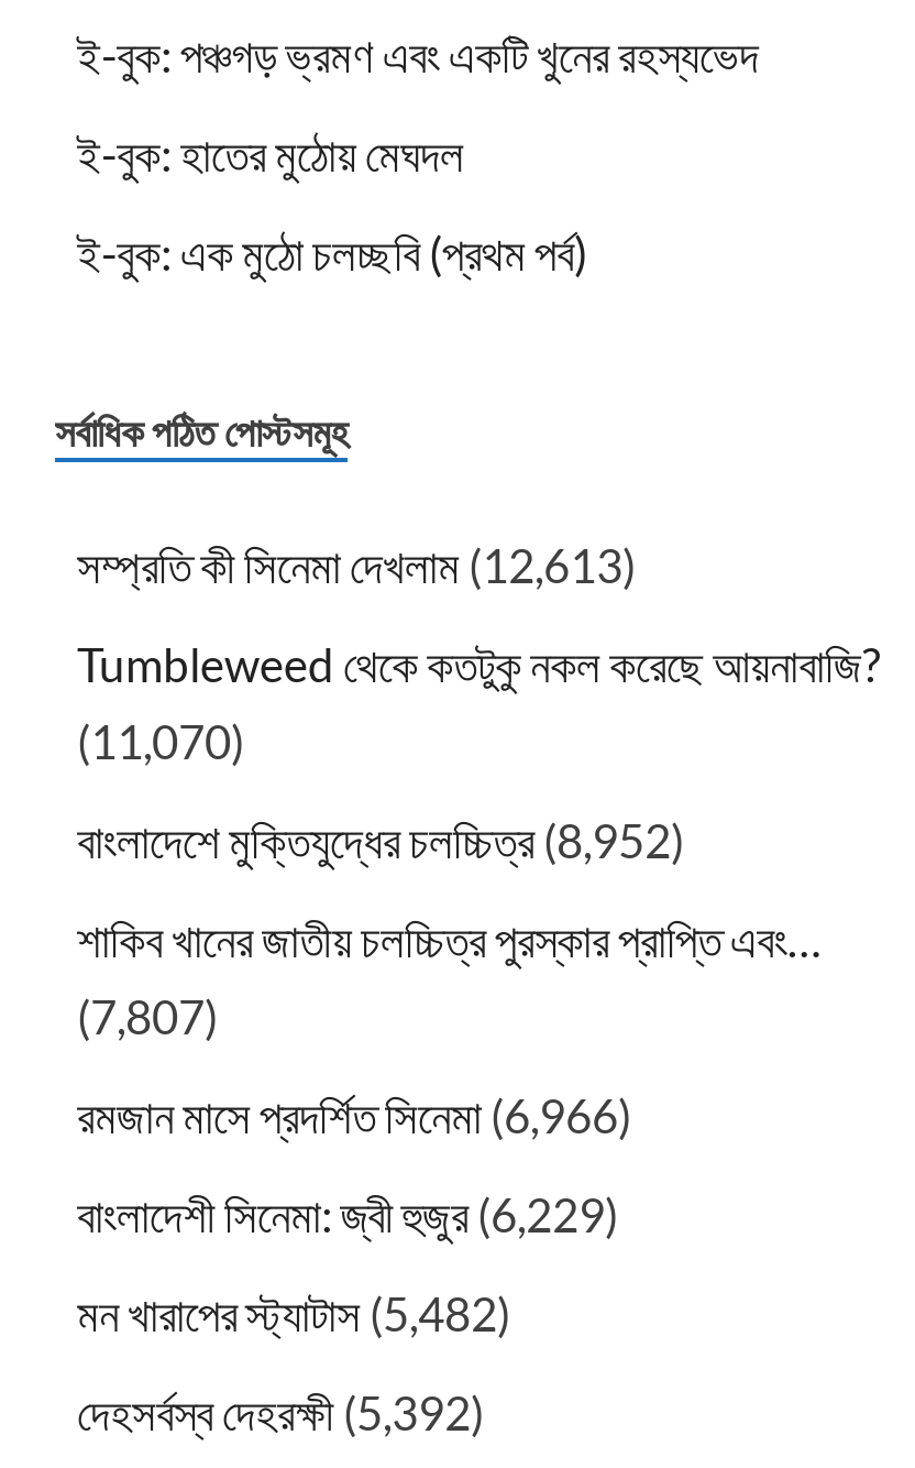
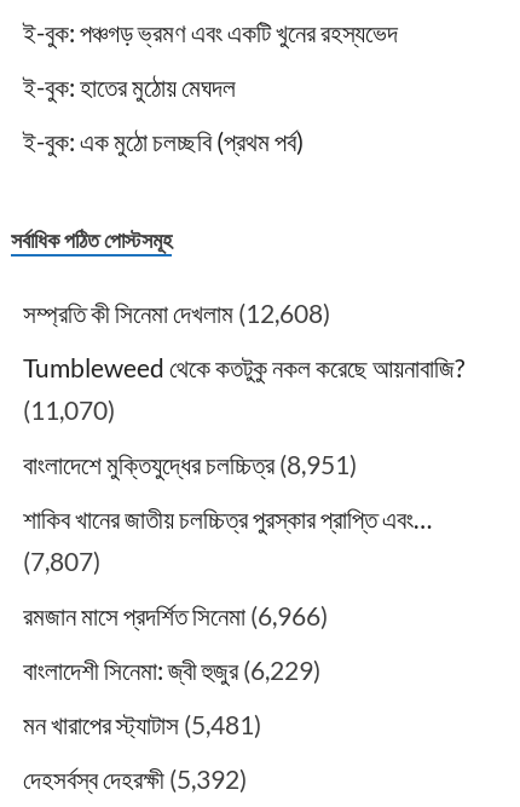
- সম্প্রতি কী সিনেমা দেখলাম (12,613)
+ সম্প্রতি কী সিনেমা দেখলাম (12,608)

- বাংলাদেশে মুক্তিযুদ্ধের চলচ্চিত্র (8,952)
+ বাংলাদেশে মুক্তিযুদ্ধের চলচ্চিত্র (8,951)

- মন খারাপের স্ট্যাটাস (5,482)
+ মন খারাপের স্ট্যাটাস (5,481)
